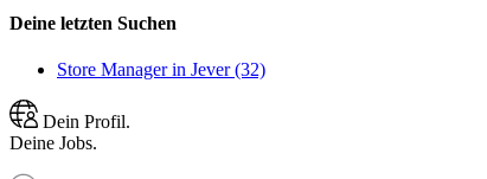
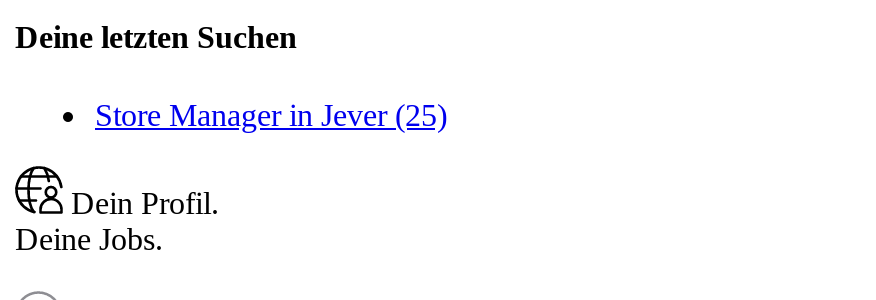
- Store Manager in Jever (32)
+ Store Manager in Jever (25)
